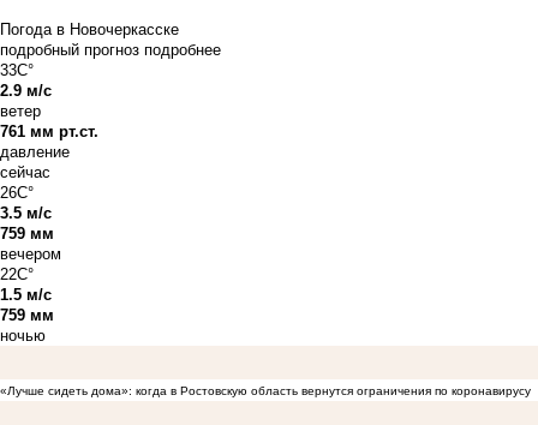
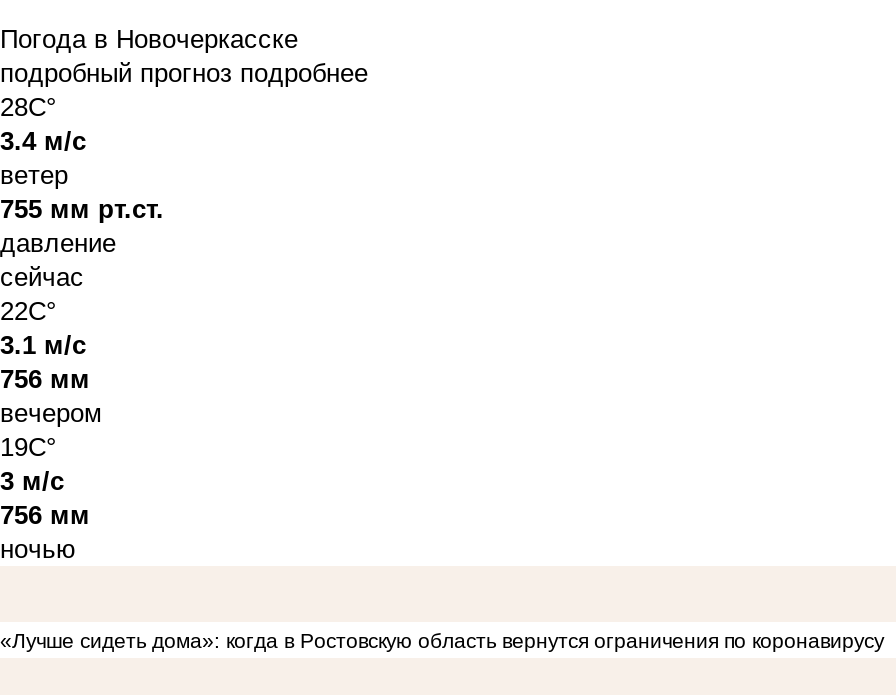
- 33C°
- 2.9 м/с
+ 28C°
+ 3.4 м/с

- 761 мм рт.ст.
+ 755 мм рт.ст.

- 26C°
- 3.5 м/с
- 759 мм
+ 22C°
+ 3.1 м/с
+ 756 мм

- 22C°
- 1.5 м/с
- 759 мм
+ 19C°
+ 3 м/с
+ 756 мм
